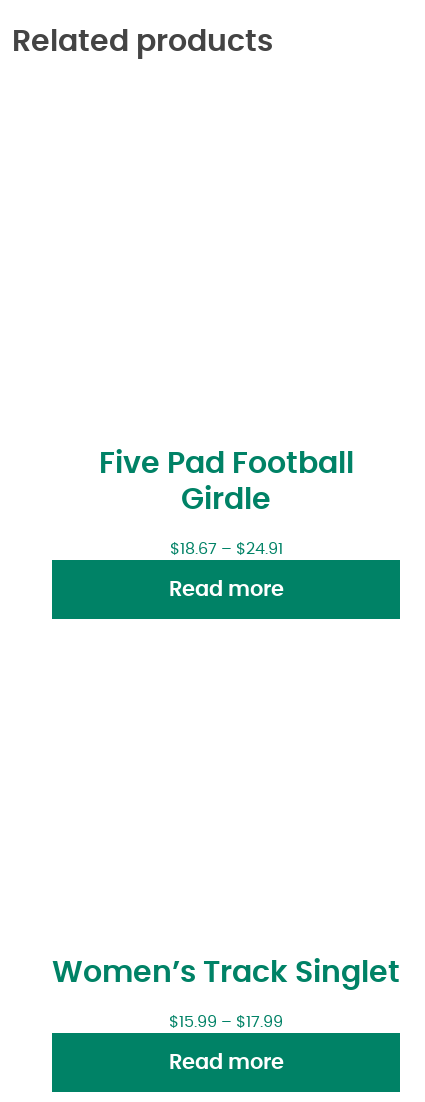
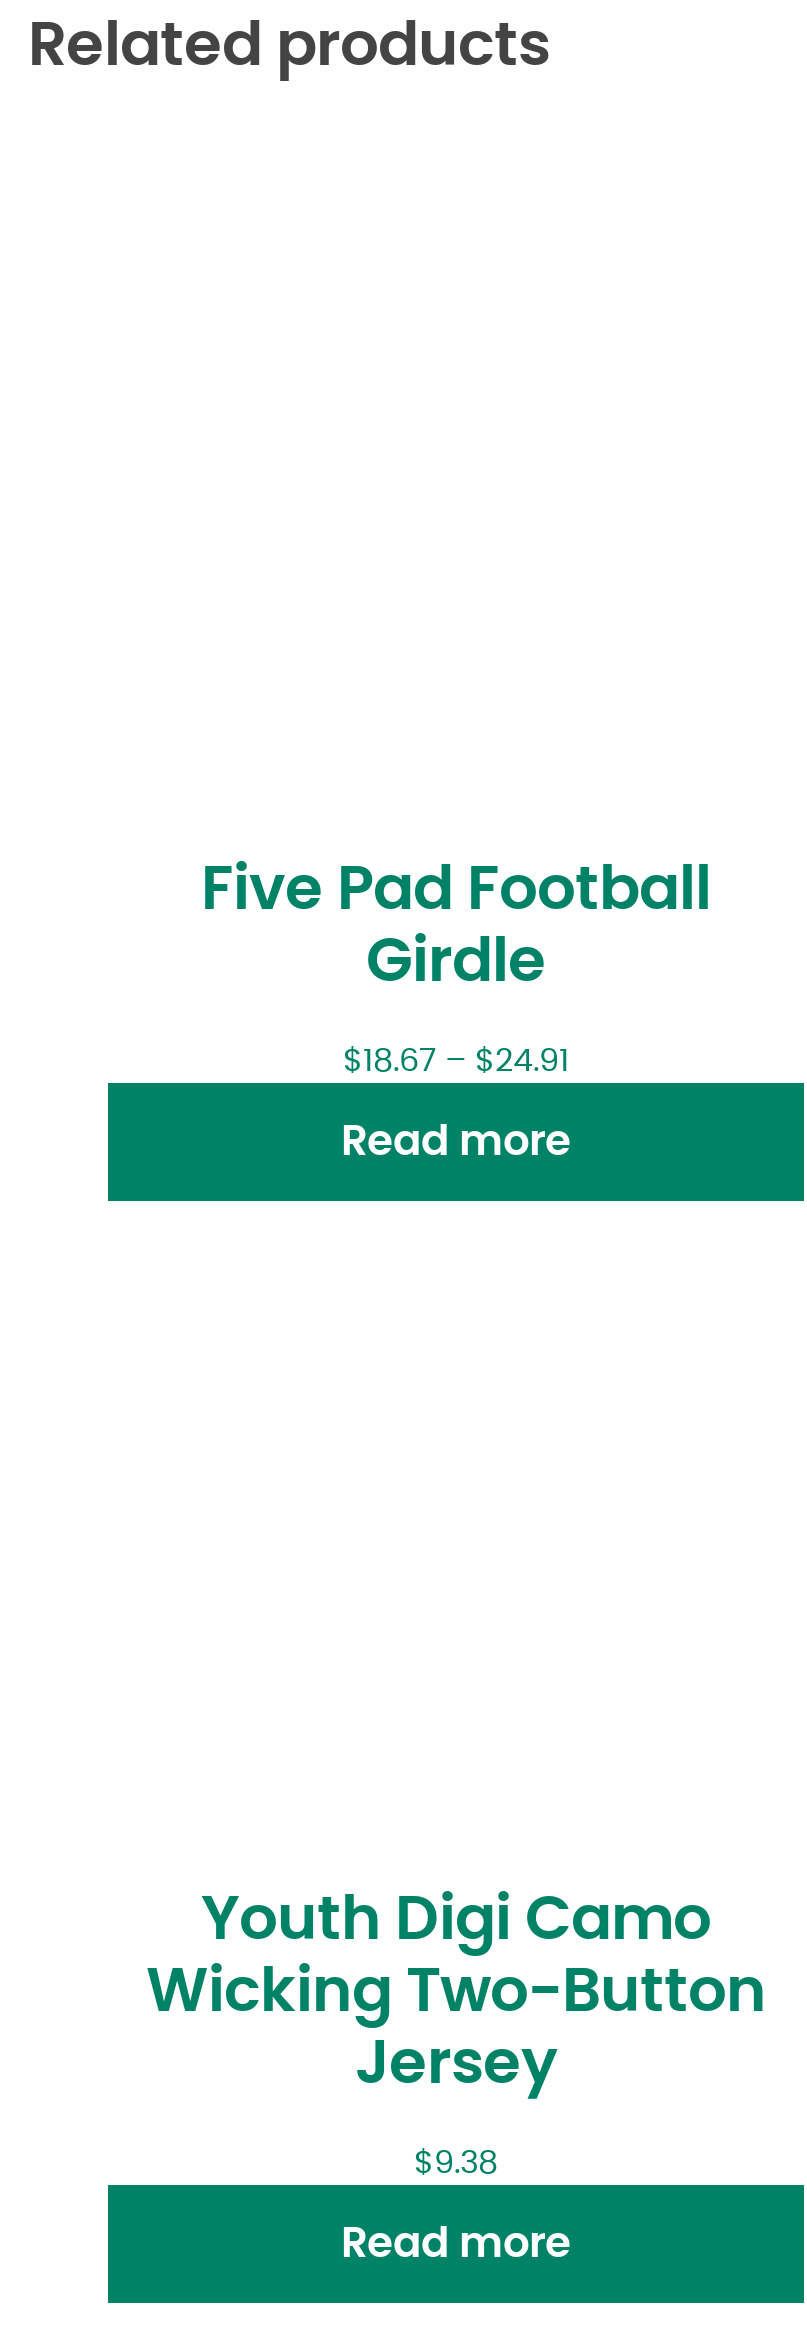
- Women’s Track Singlet
+ Youth Digi Camo
+ Wicking Two-Button
+ Jersey

- $15.99 – $17.99
+ $9.38
